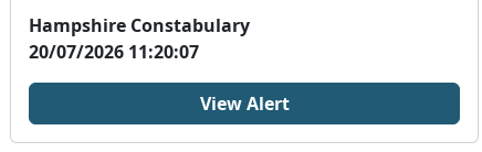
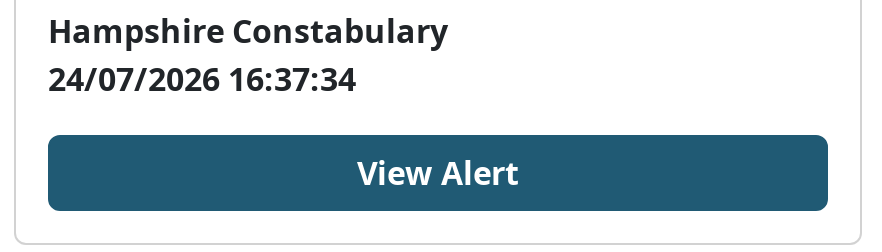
- 20/07/2026 11:20:07
+ 24/07/2026 16:37:34
